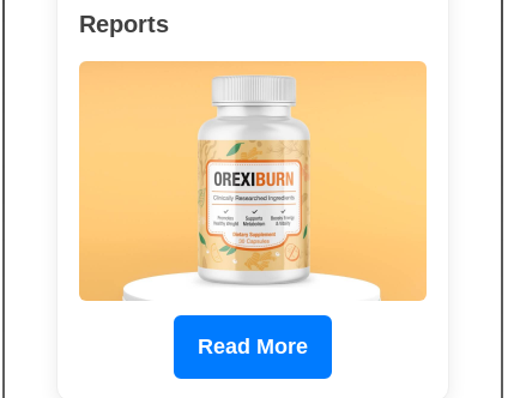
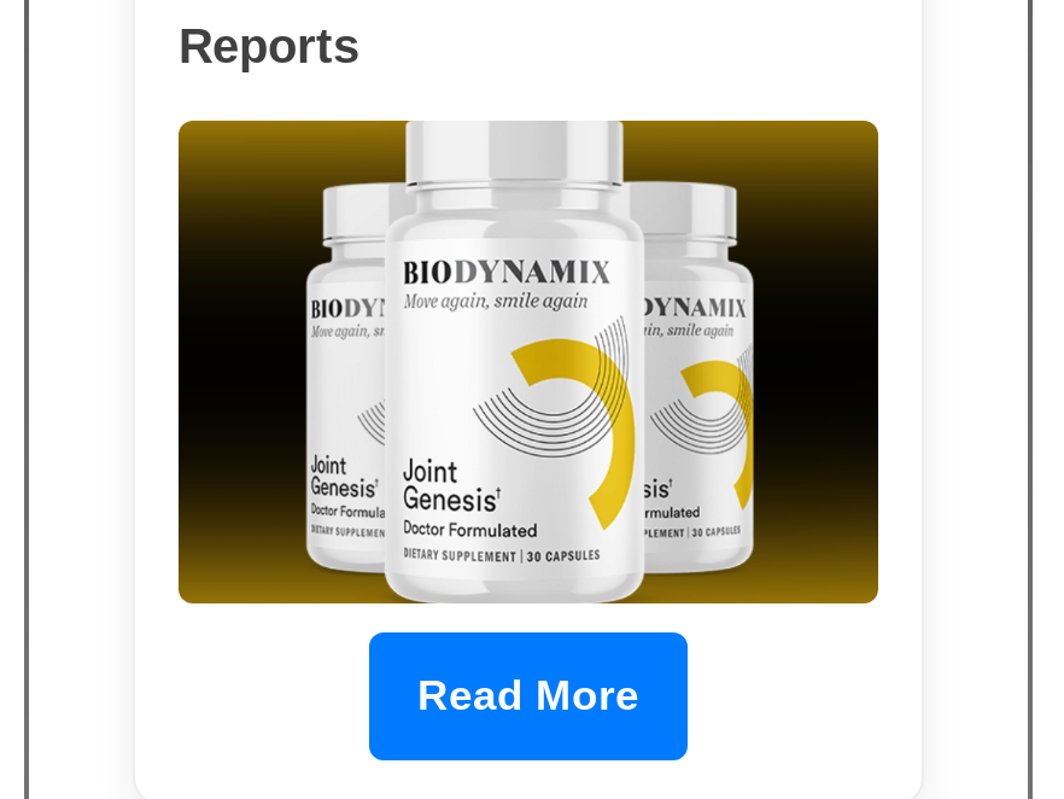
- [image]
+ [image]
